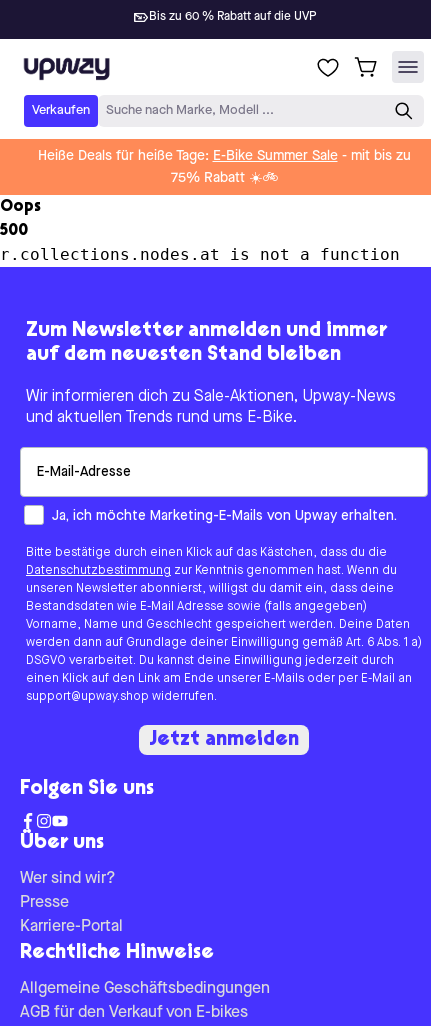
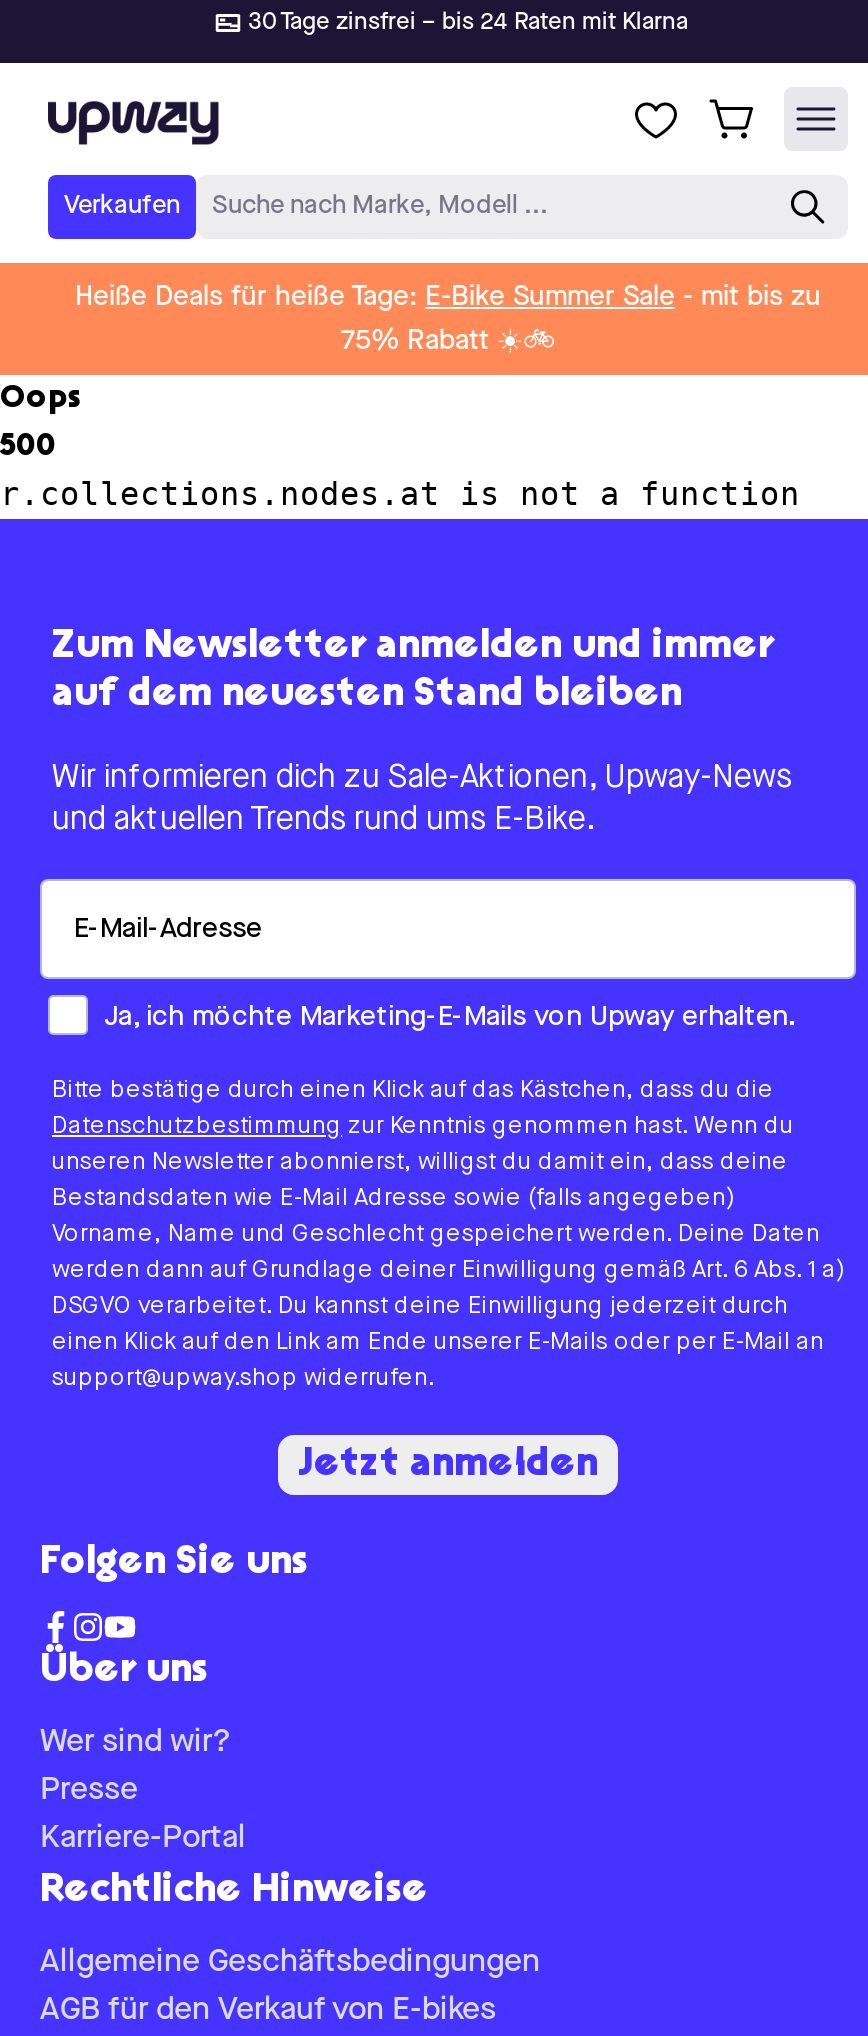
- Bis zu 60 % Rabatt auf die UVP
+ 30 Tage zinsfrei – bis 24 Raten mit Klarna
